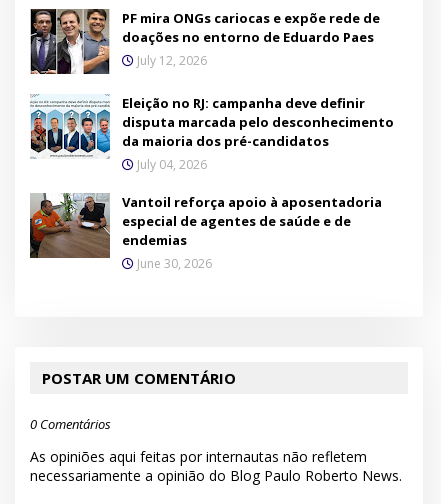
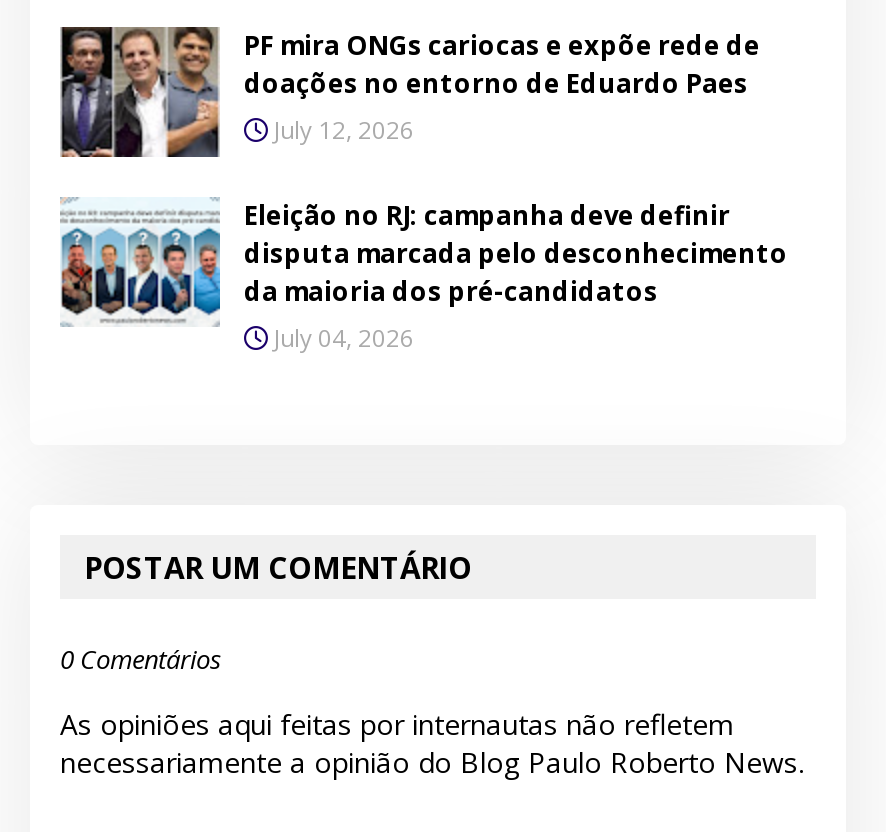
- [image]
- Vantoil reforça apoio à aposentadoria
- especial de agentes de saúde e de
- endemias
- June 30, 2026
